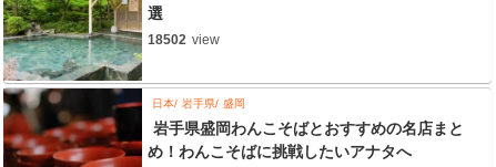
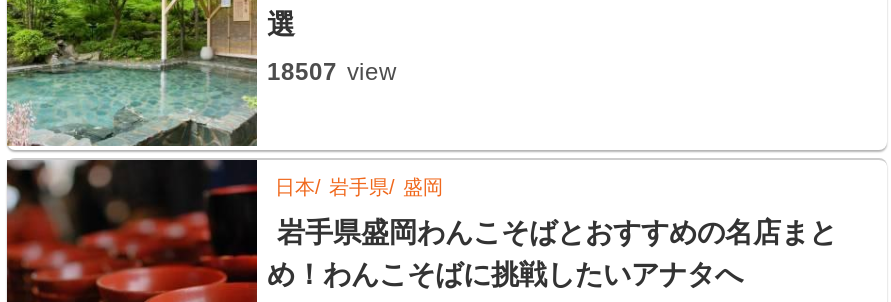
- 18502 view
+ 18507 view
